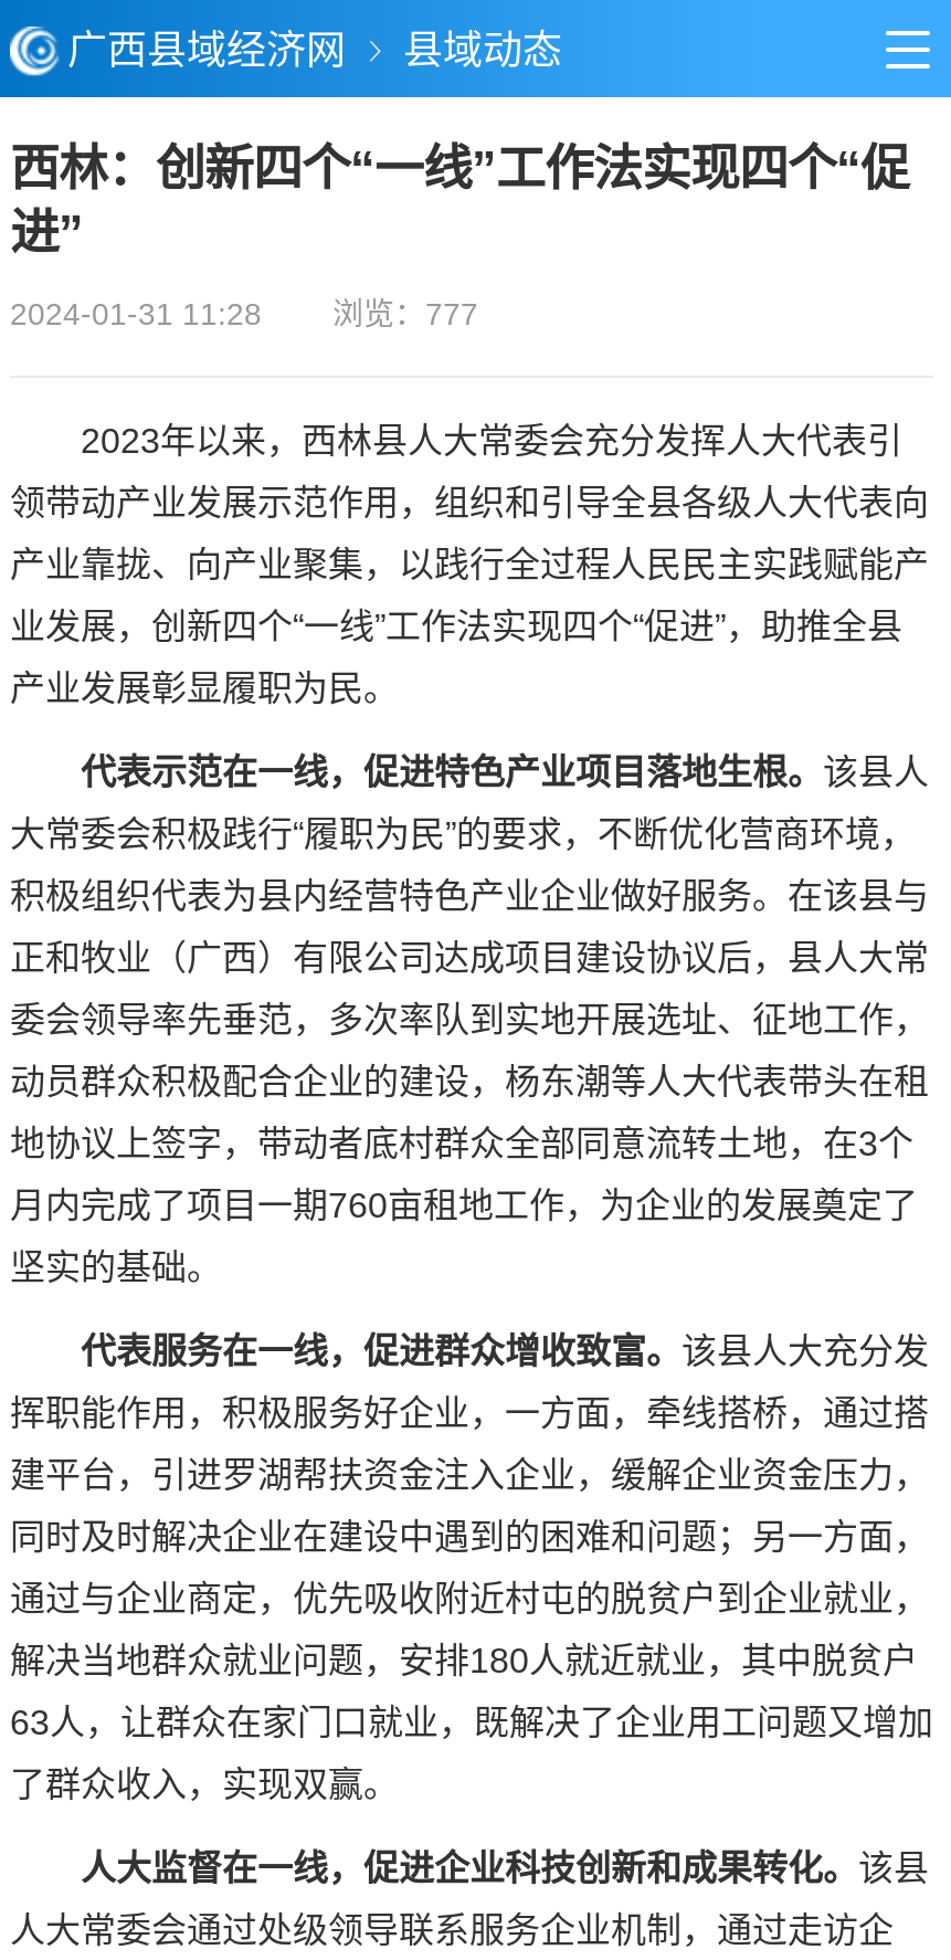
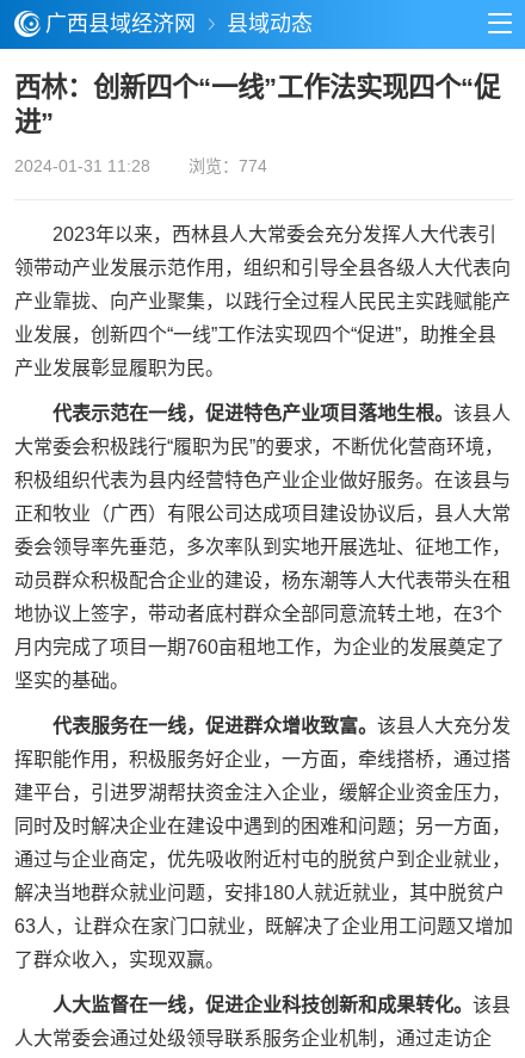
- 2024-01-31 11:28浏览：777
+ 2024-01-31 11:28浏览：774
